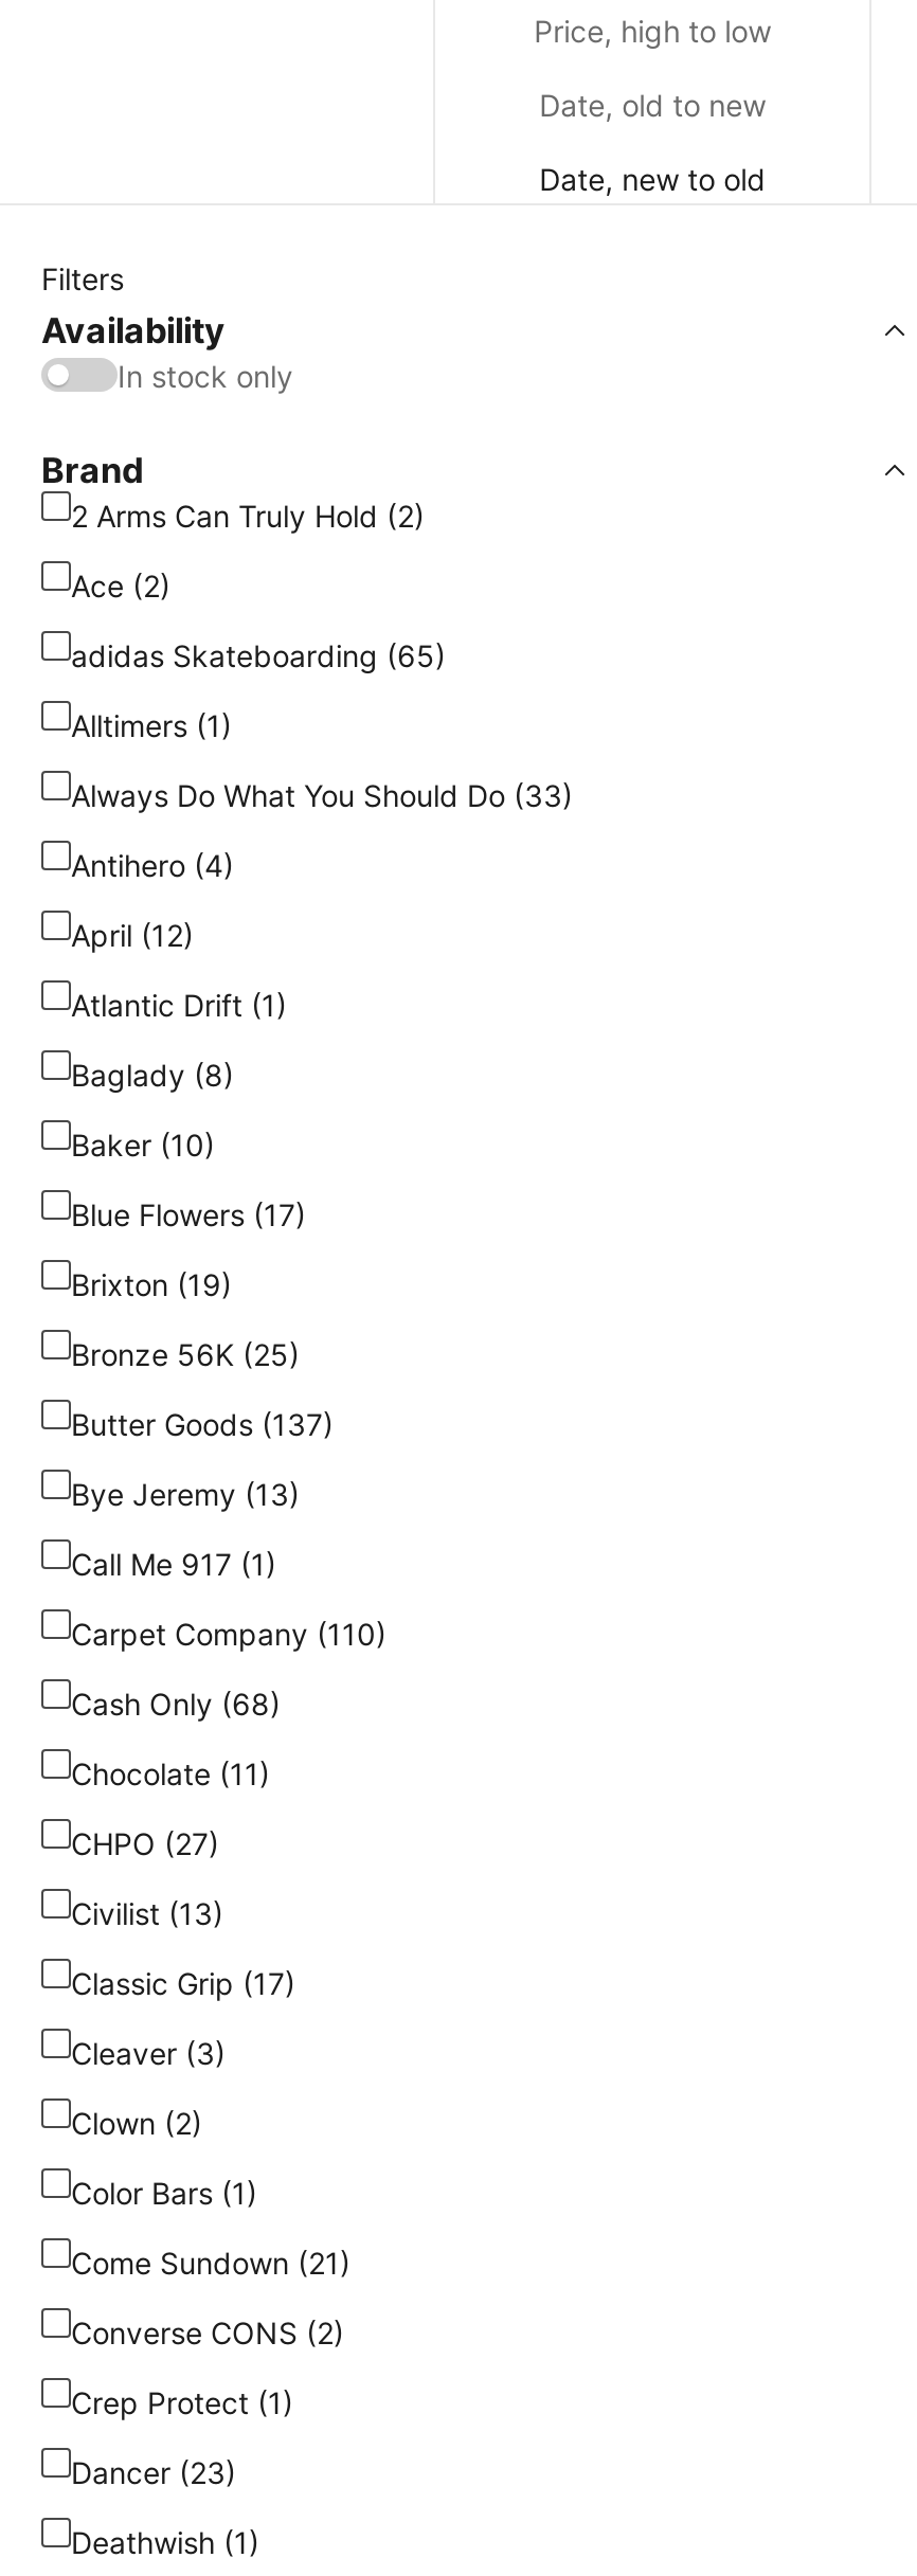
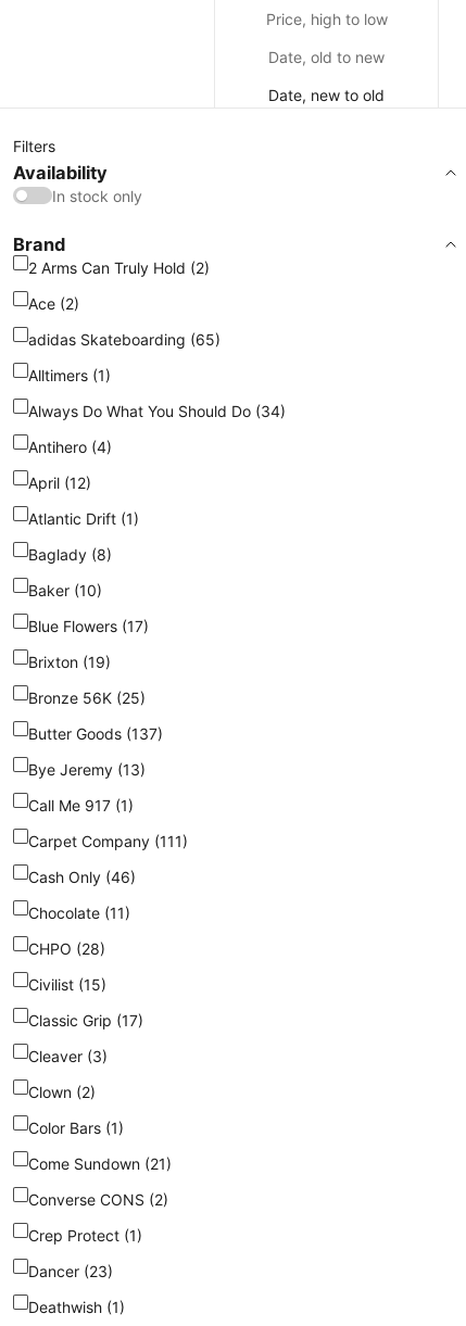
- Always Do What You Should Do (33)
+ Always Do What You Should Do (34)

- Carpet Company (110)
+ Carpet Company (111)

- Cash Only (68)
+ Cash Only (46)

- CHPO (27)
+ CHPO (28)

- Civilist (13)
+ Civilist (15)
